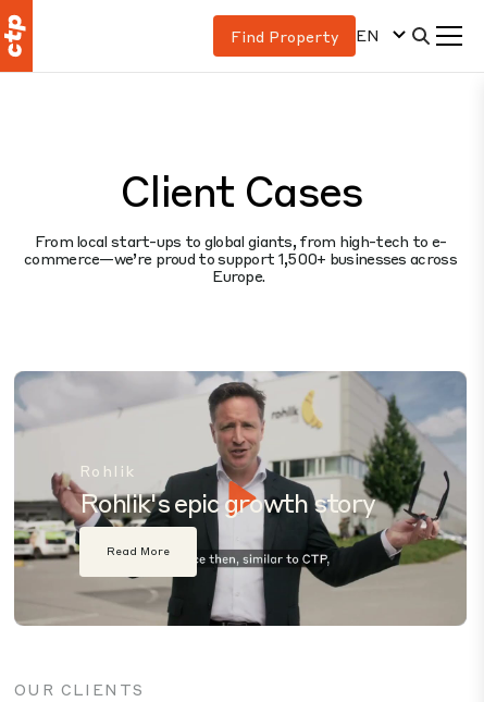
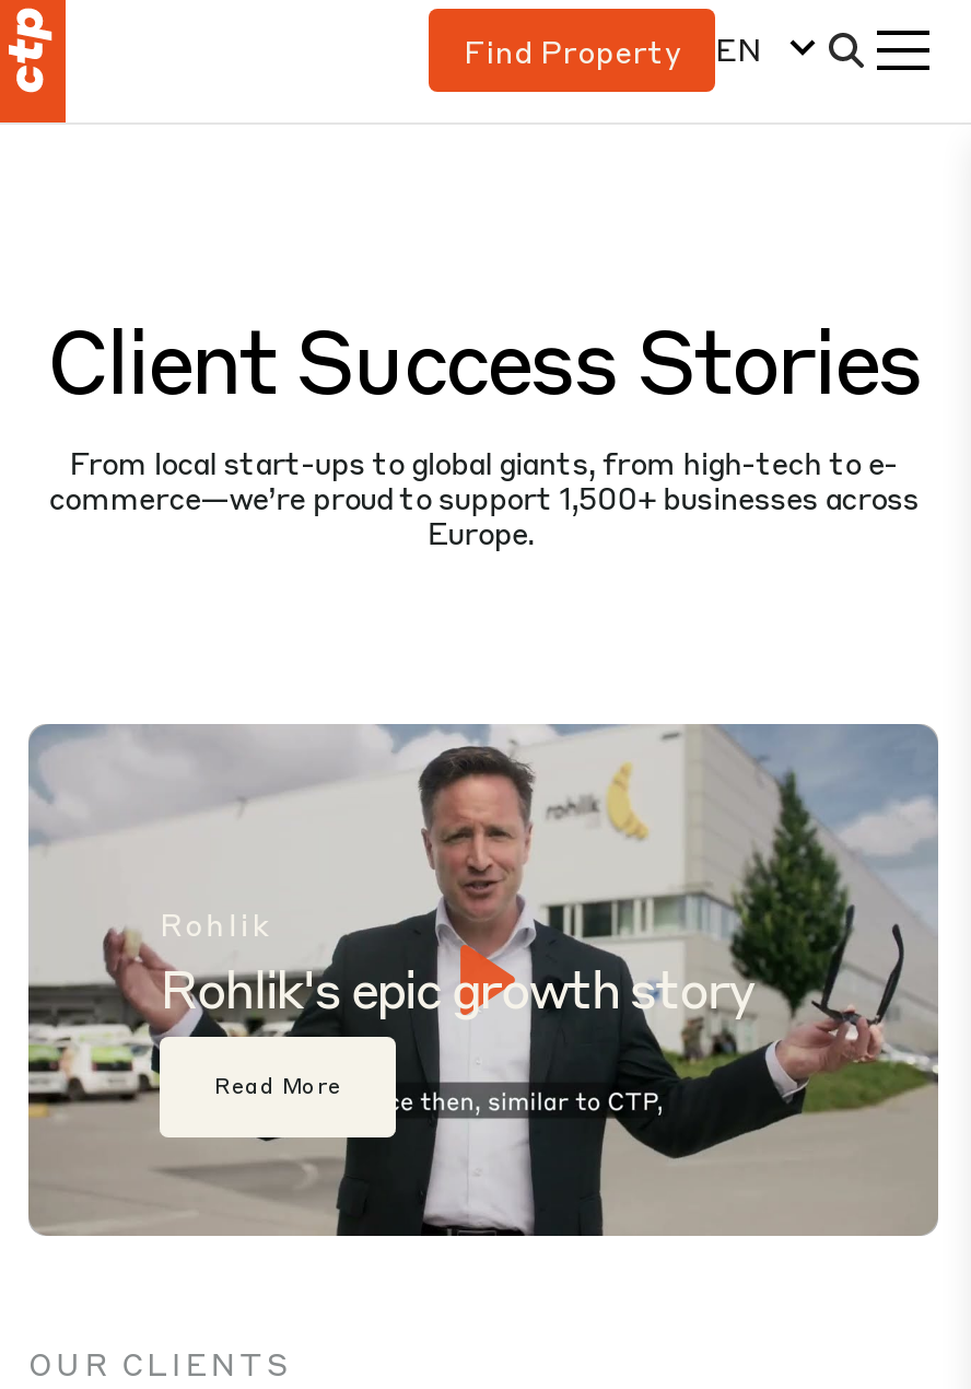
- Client Cases
+ Client Success Stories
